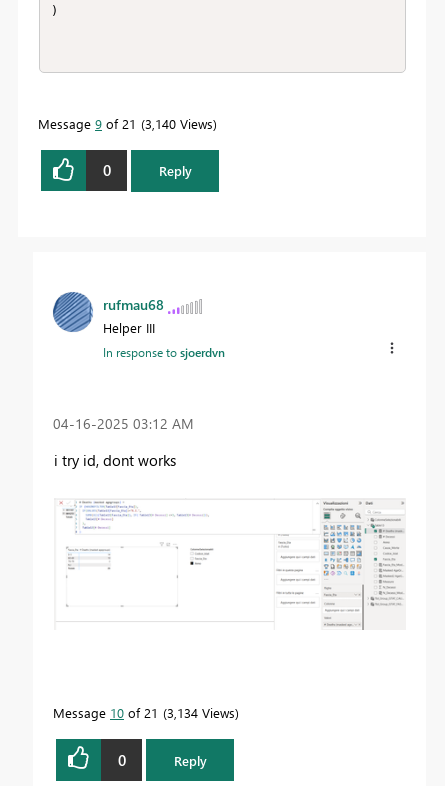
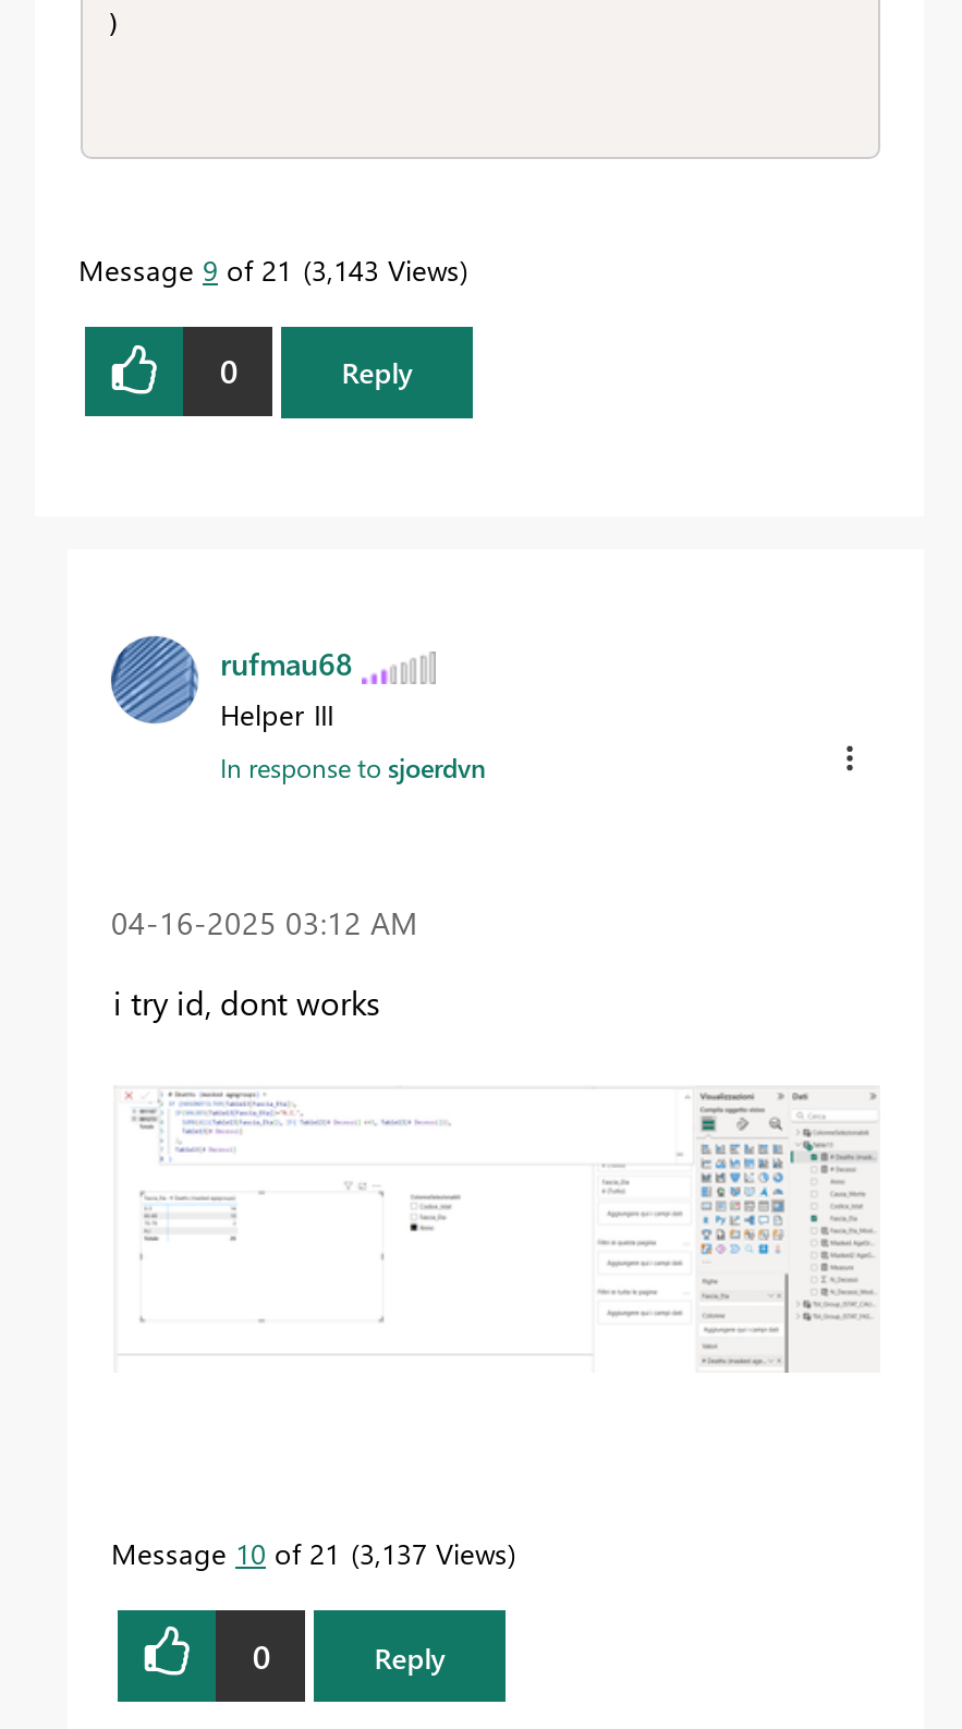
- Message 9 of 21 3,140 Views
+ Message 9 of 21 3,143 Views

- Message 10 of 21 3,134 Views
+ Message 10 of 21 3,137 Views
